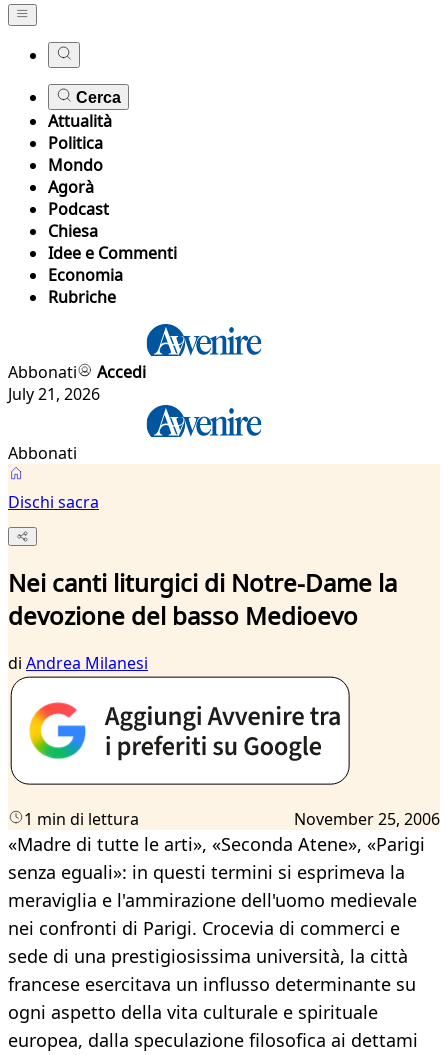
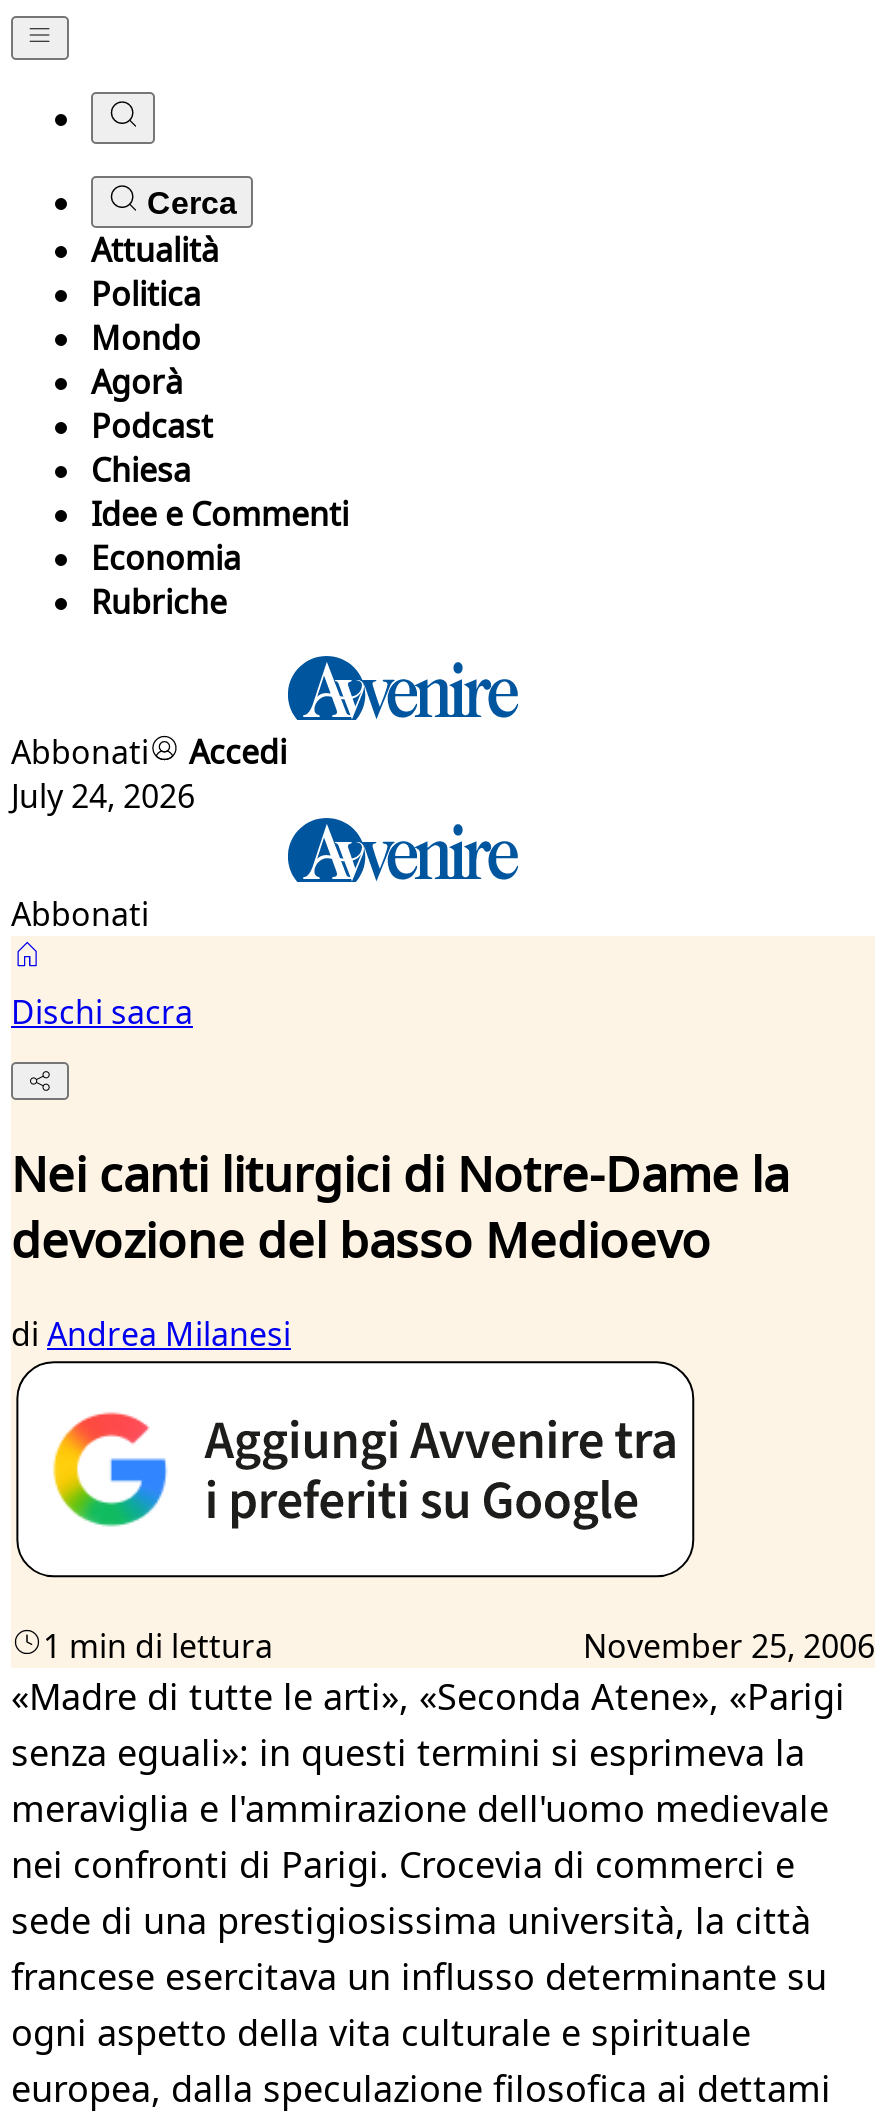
- July 21, 2026
+ July 24, 2026
